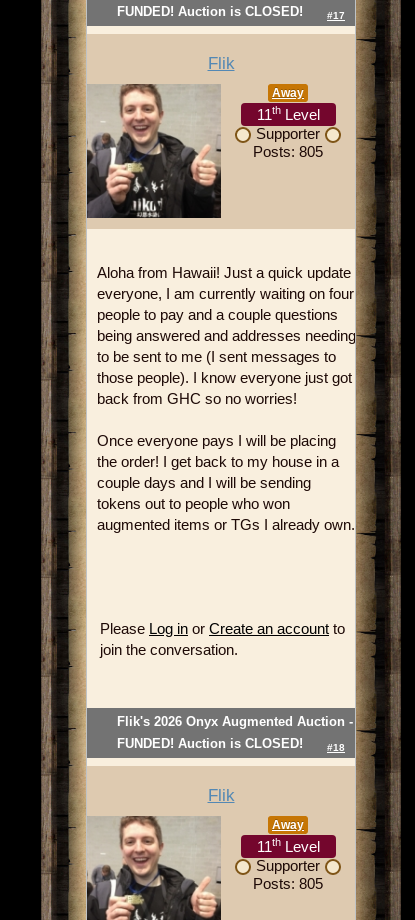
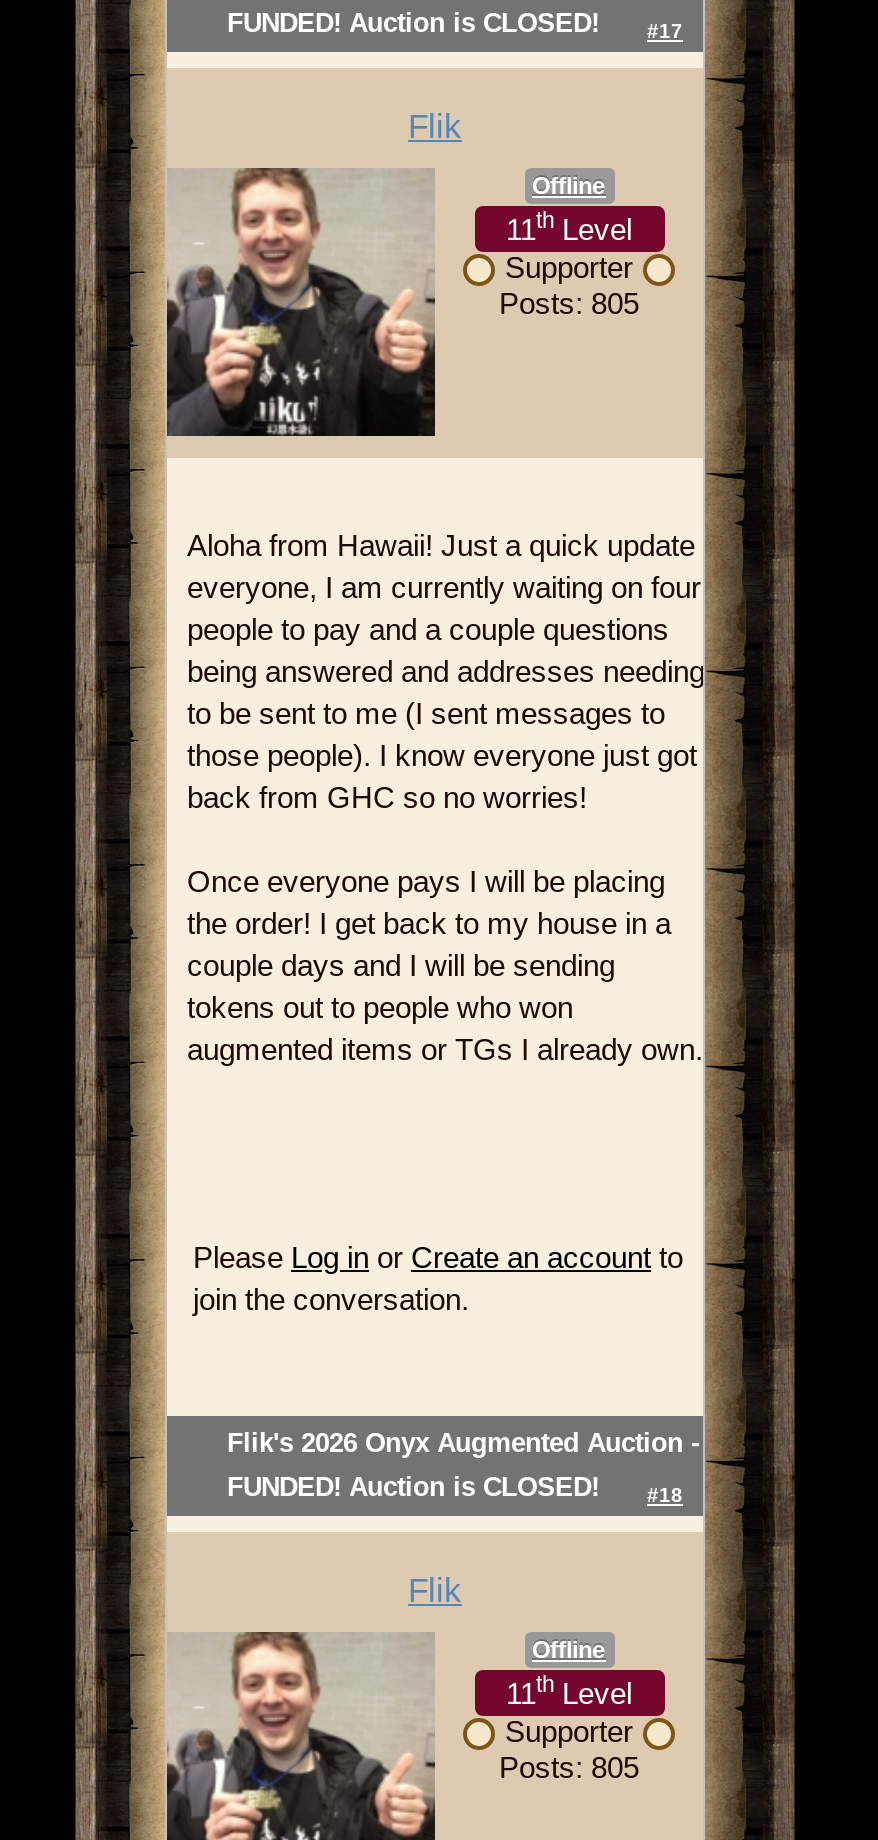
- Away
+ Offline

- Away
+ Offline
